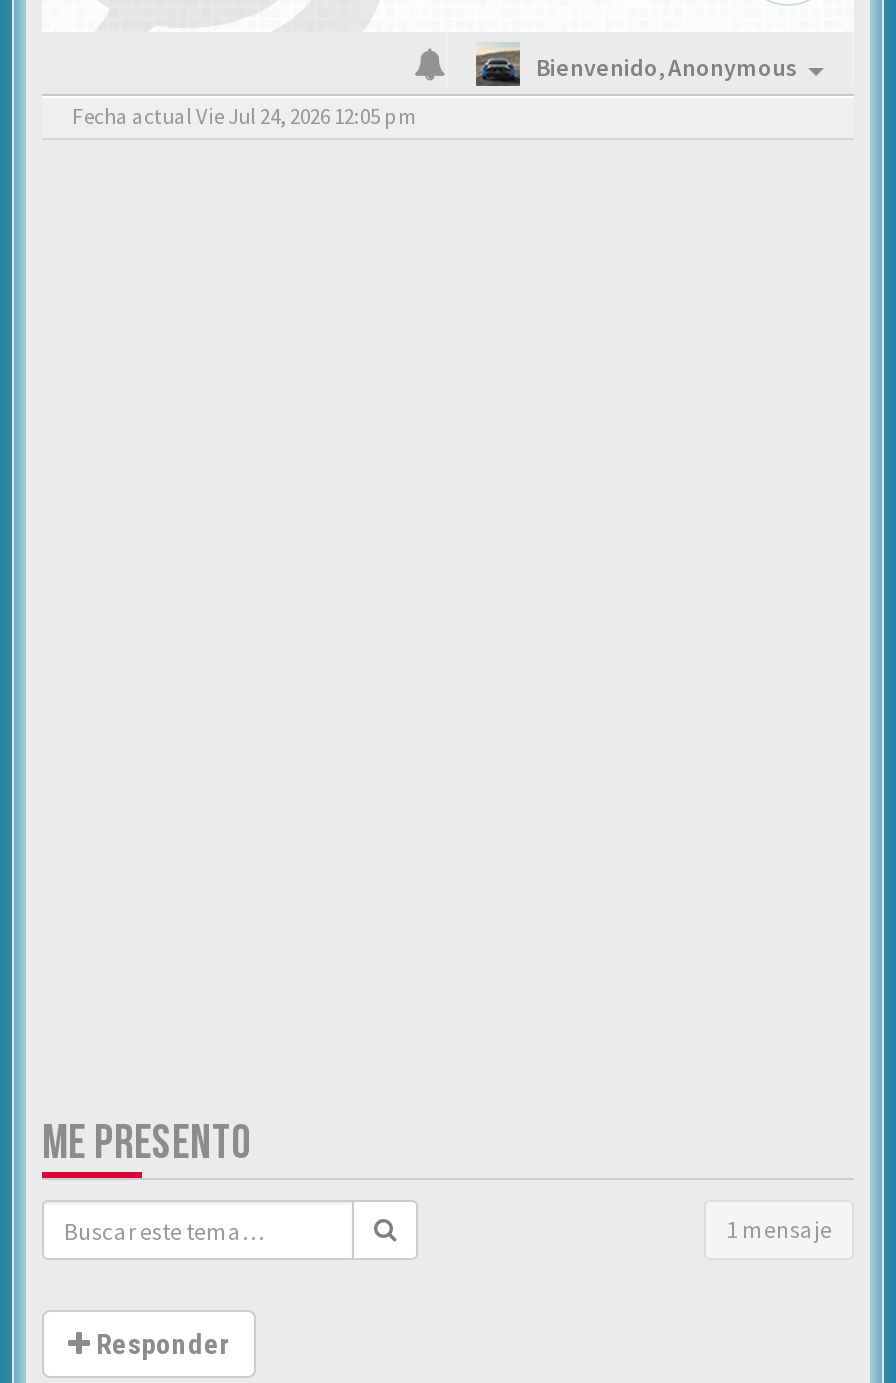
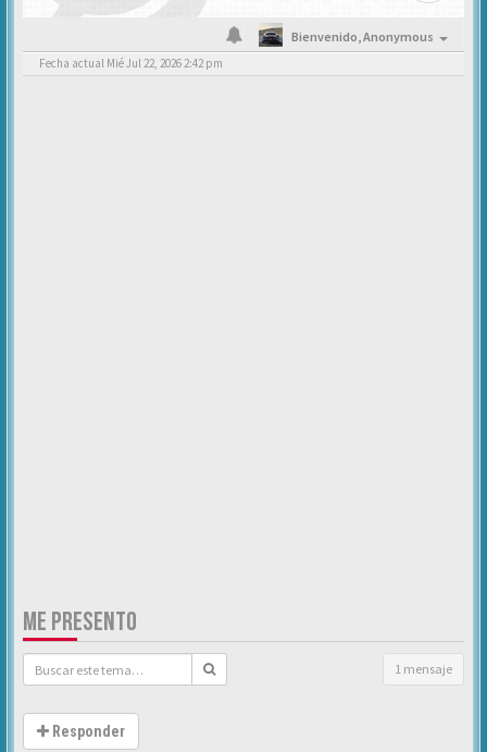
- Fecha actual Vie Jul 24, 2026 12:05 pm
+ Fecha actual Mié Jul 22, 2026 2:42 pm
